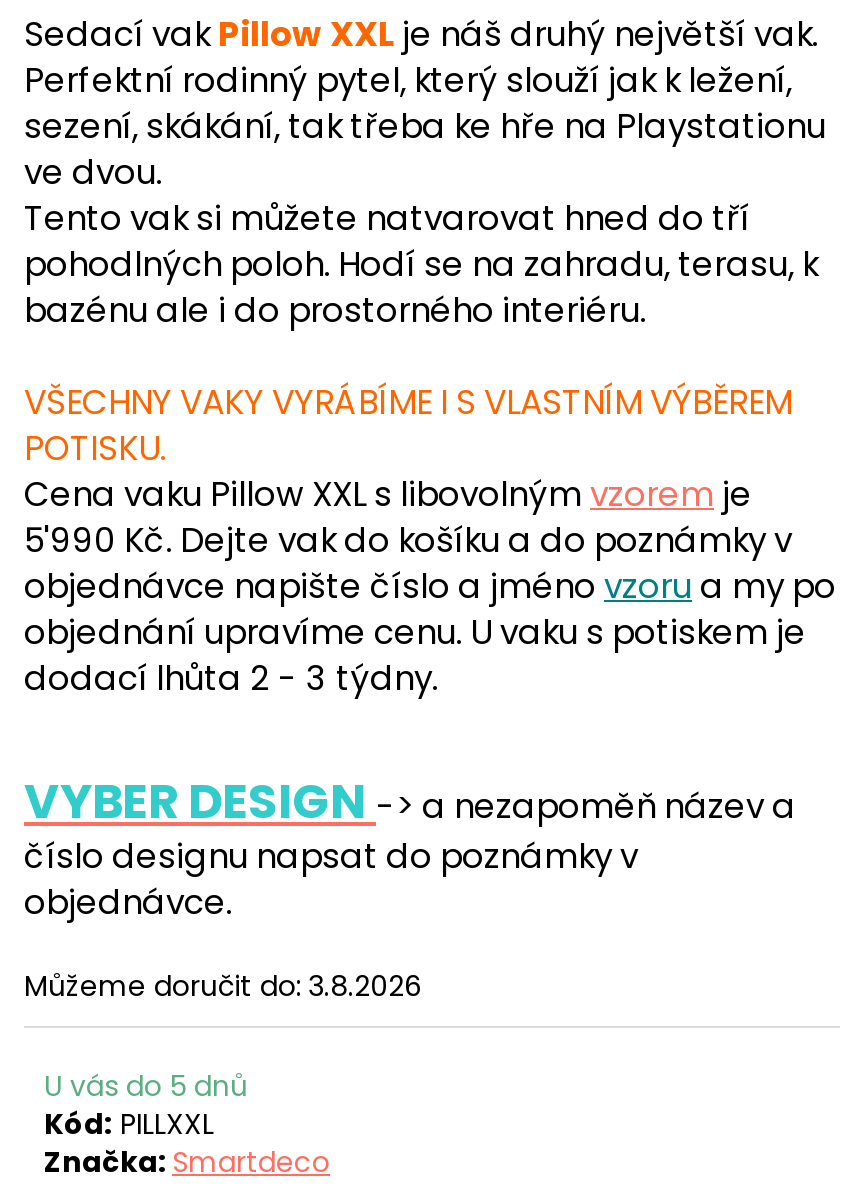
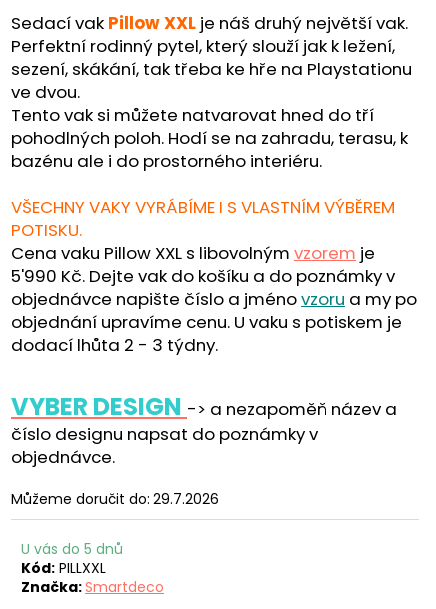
- Můžeme doručit do: 3.8.2026
+ Můžeme doručit do: 29.7.2026
